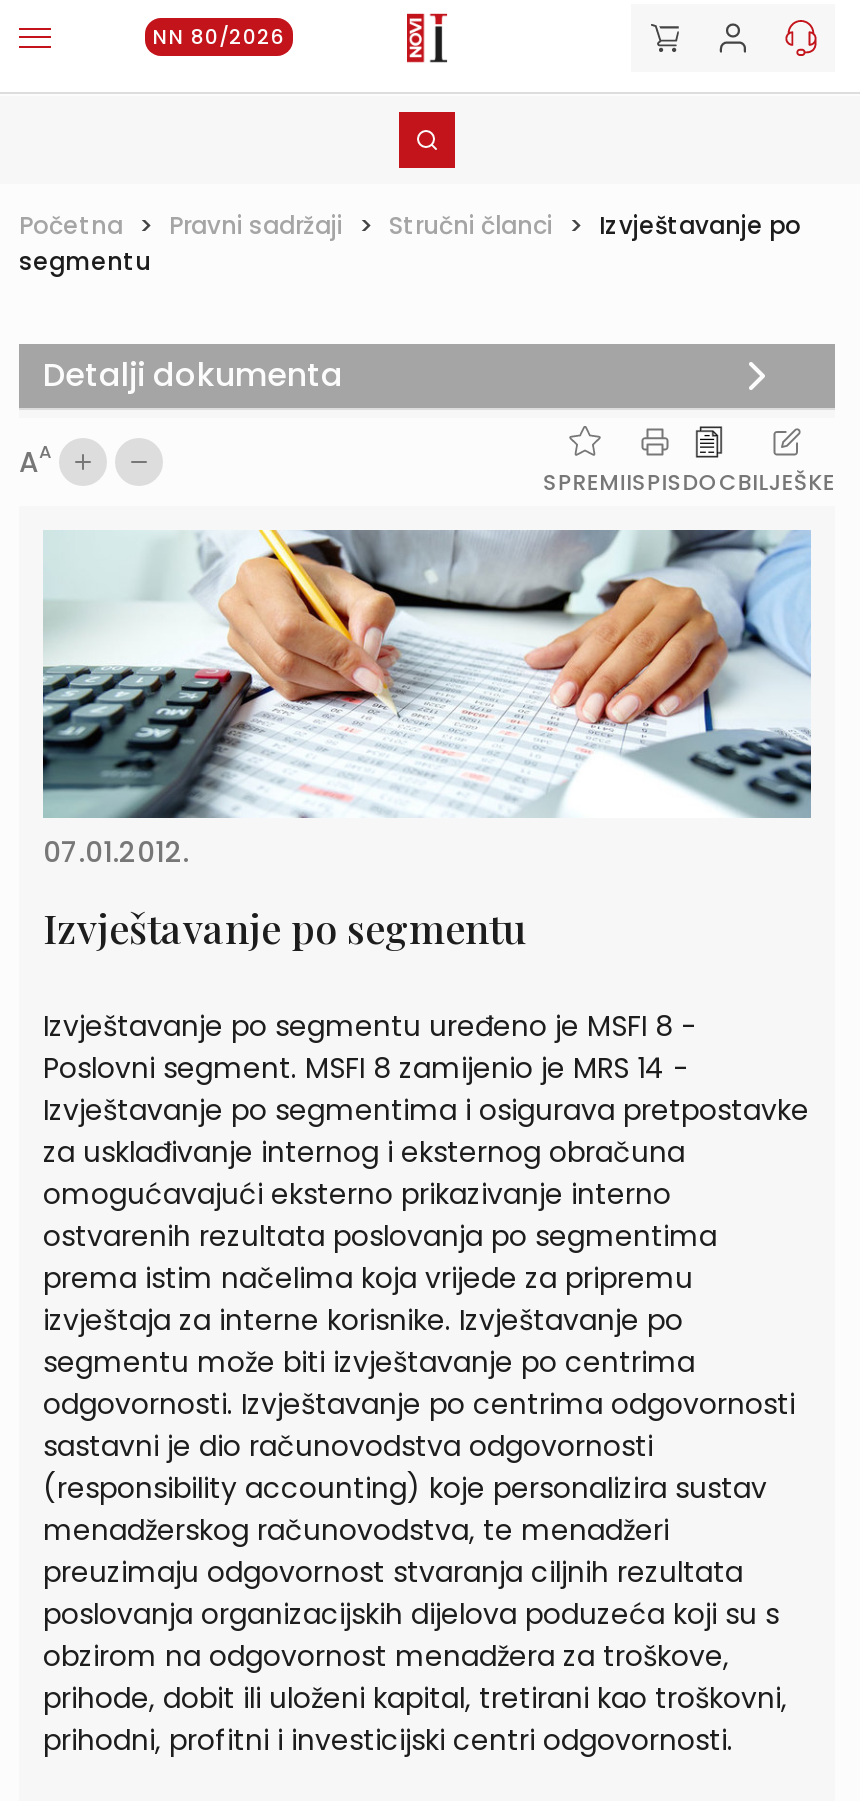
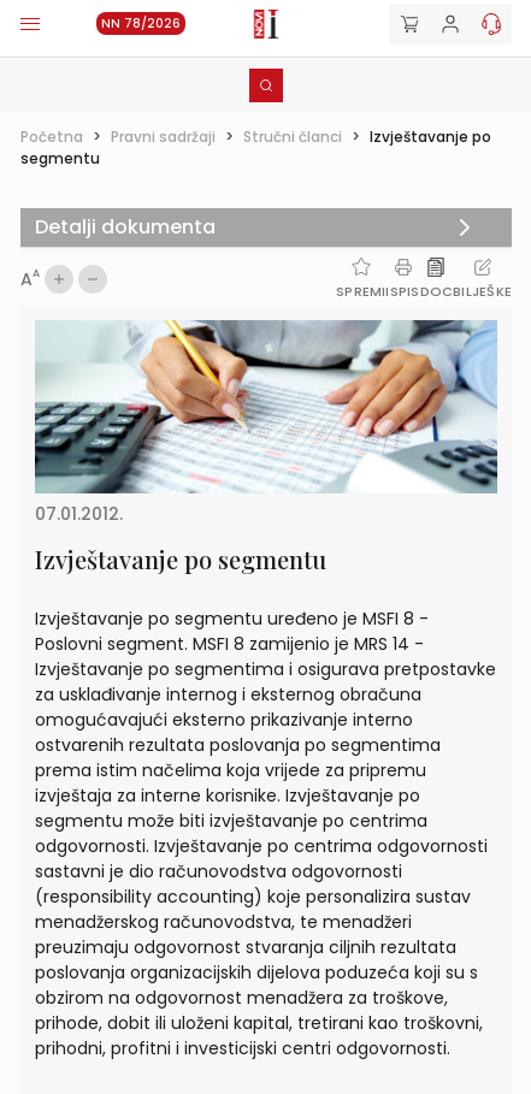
- NN 80/2026
+ NN 78/2026
